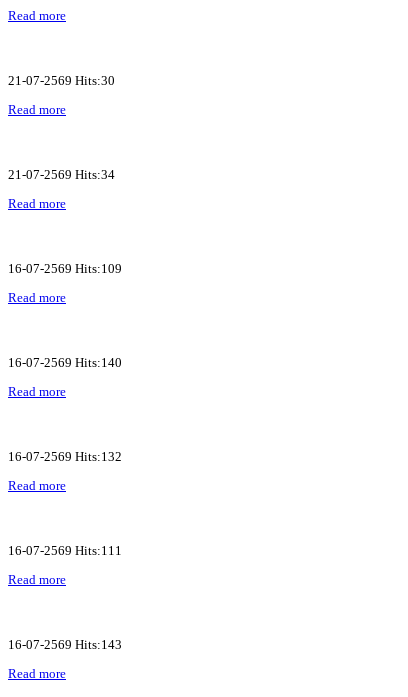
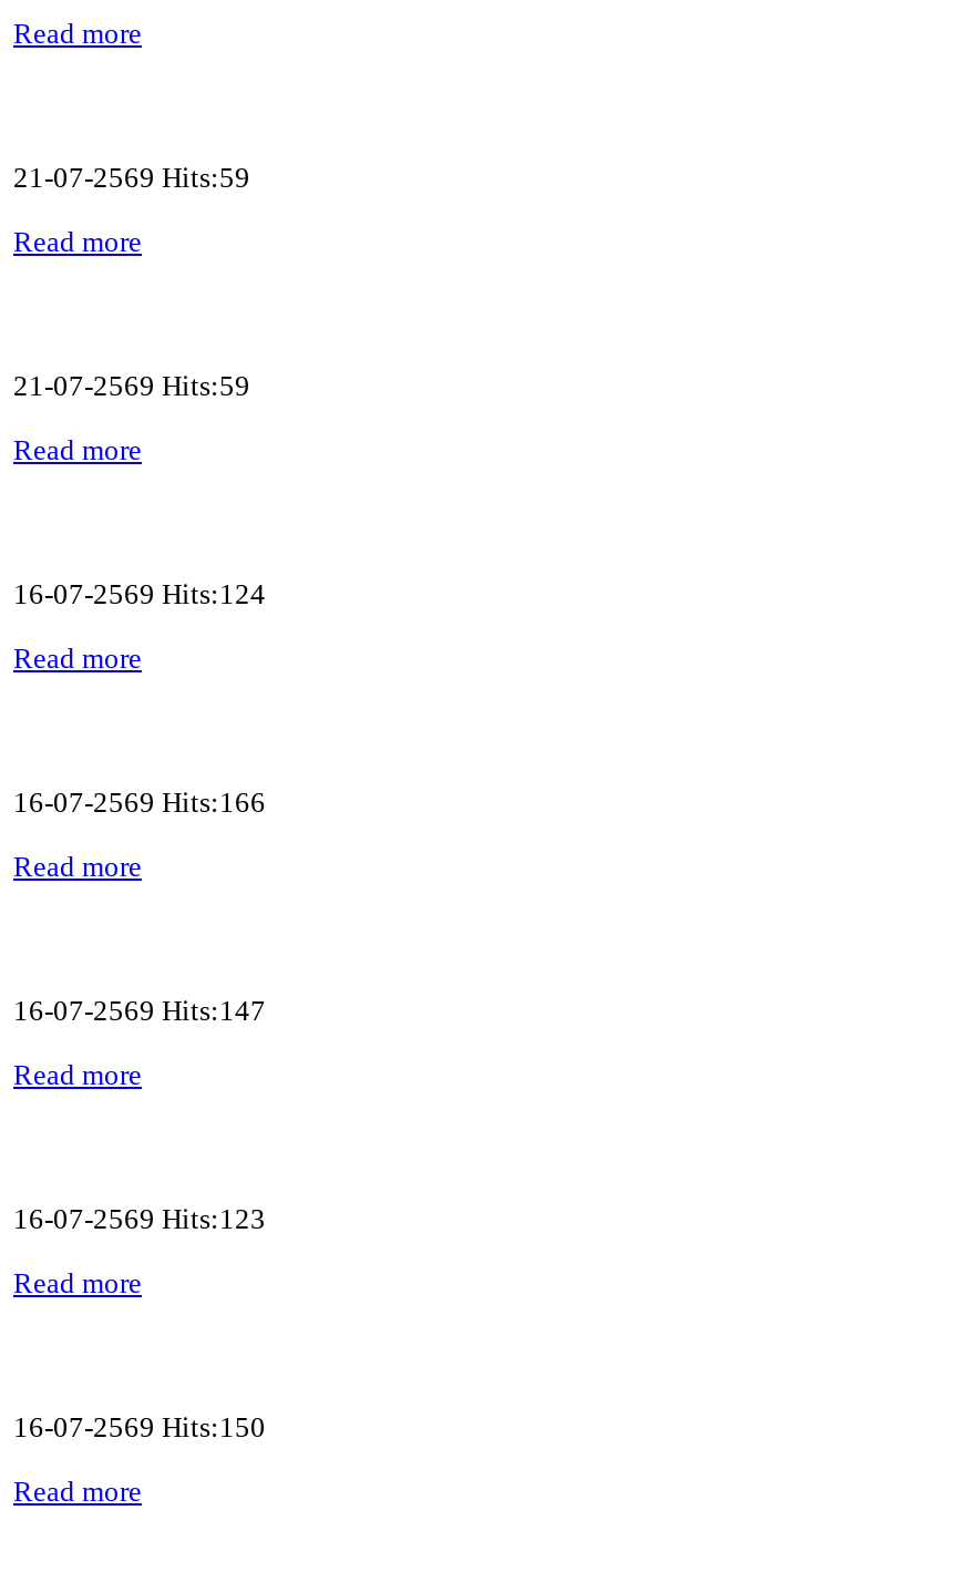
- 21-07-2569 Hits:30
+ 21-07-2569 Hits:59

- 21-07-2569 Hits:34
+ 21-07-2569 Hits:59

- 16-07-2569 Hits:109
+ 16-07-2569 Hits:124

- 16-07-2569 Hits:140
+ 16-07-2569 Hits:166

- 16-07-2569 Hits:132
+ 16-07-2569 Hits:147

- 16-07-2569 Hits:111
+ 16-07-2569 Hits:123

- 16-07-2569 Hits:143
+ 16-07-2569 Hits:150
